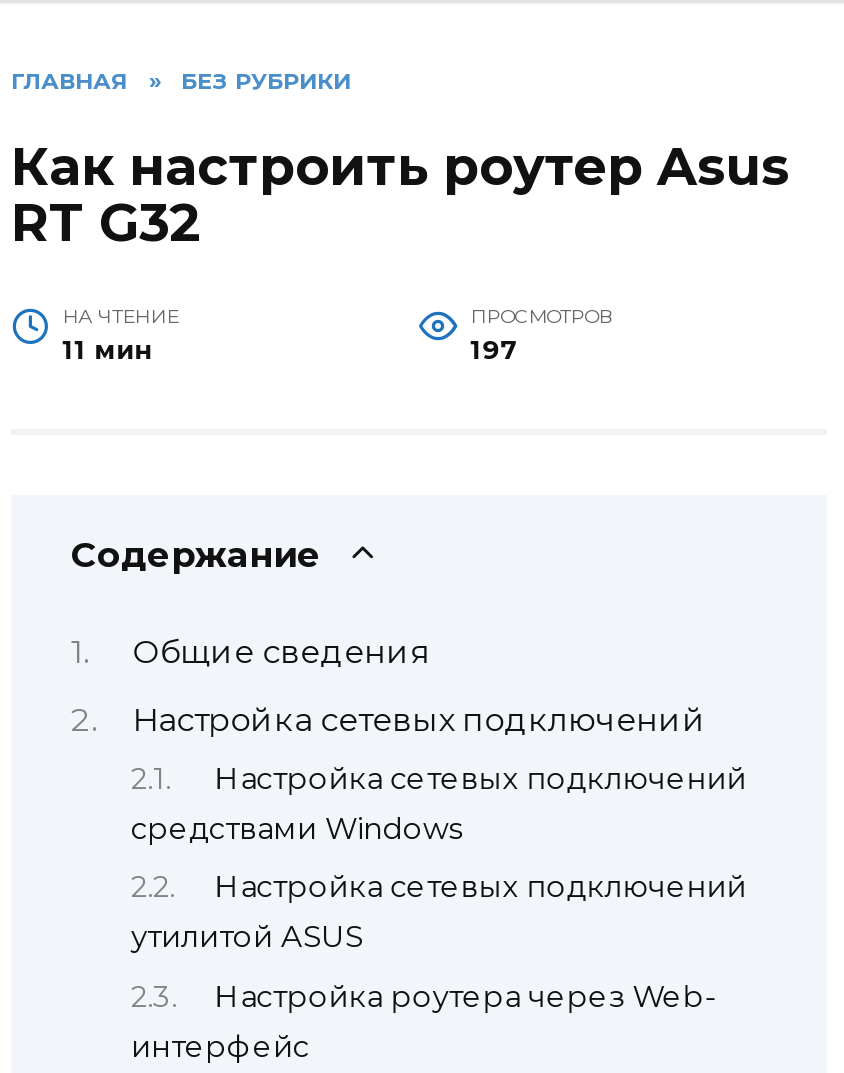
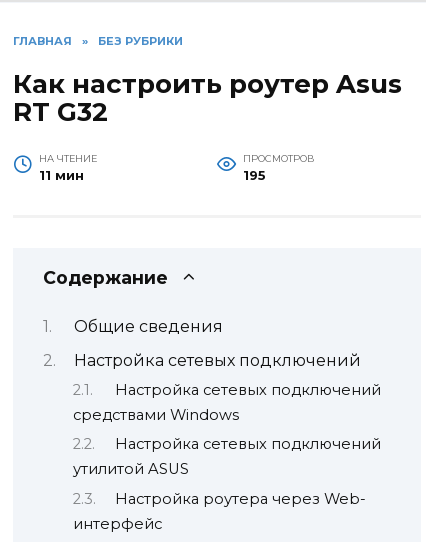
- 197
+ 195
